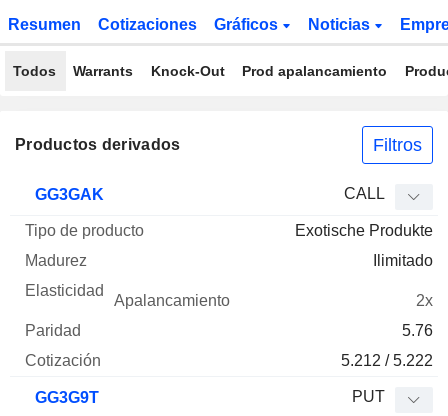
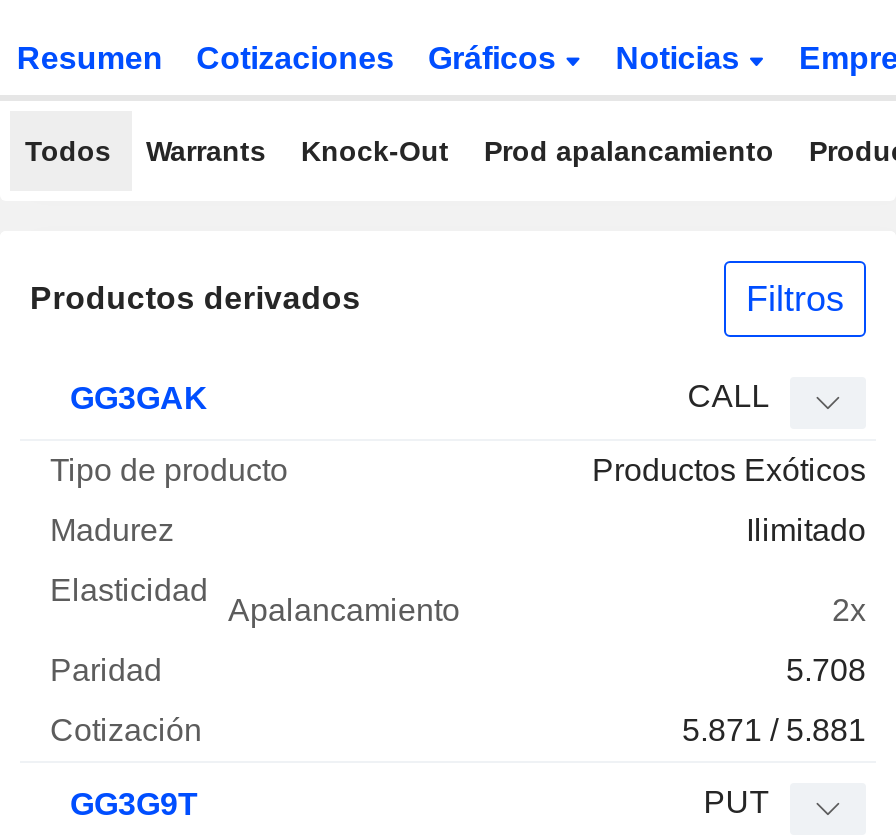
- Exotische Produkte
+ Productos Exóticos

- 5.76
+ 5.708

- 5.212 / 5.222
+ 5.871 / 5.881
